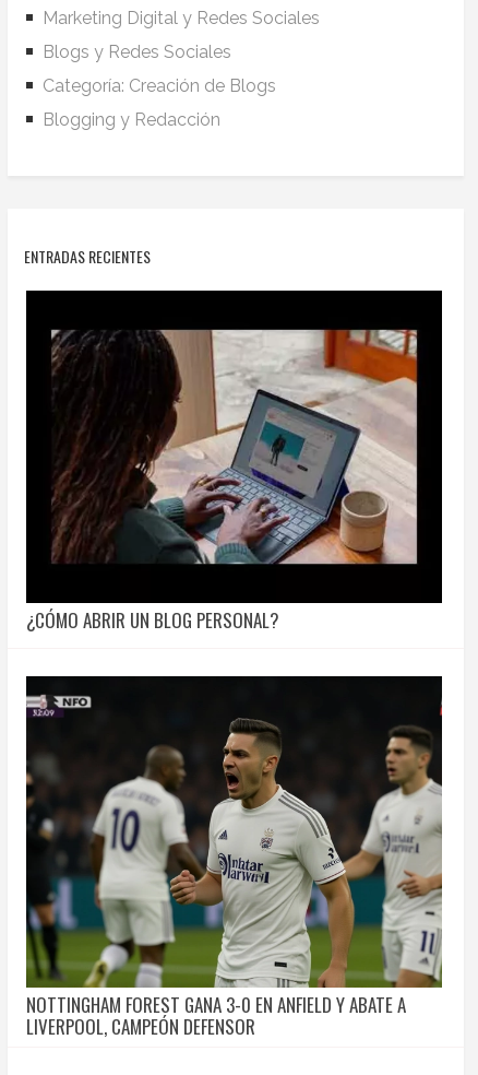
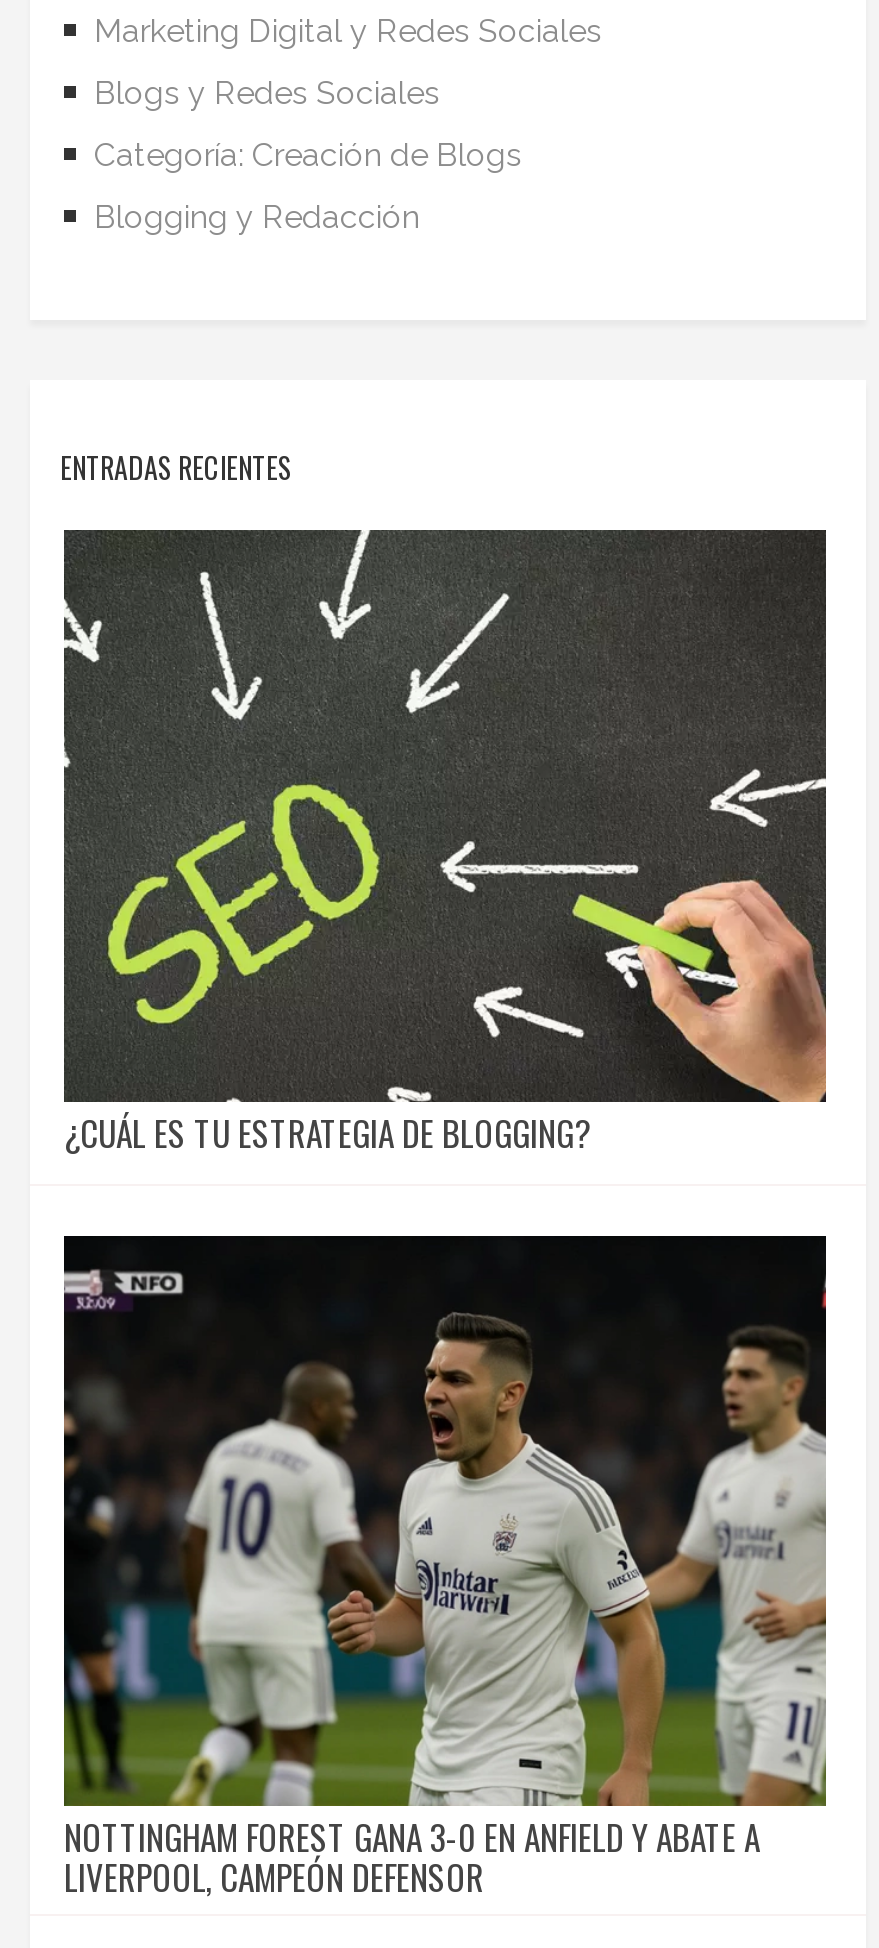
- [image]
- ¿CÓMO ABRIR UN BLOG PERSONAL?
+ [image]
+ ¿CUÁL ES TU ESTRATEGIA DE BLOGGING?
